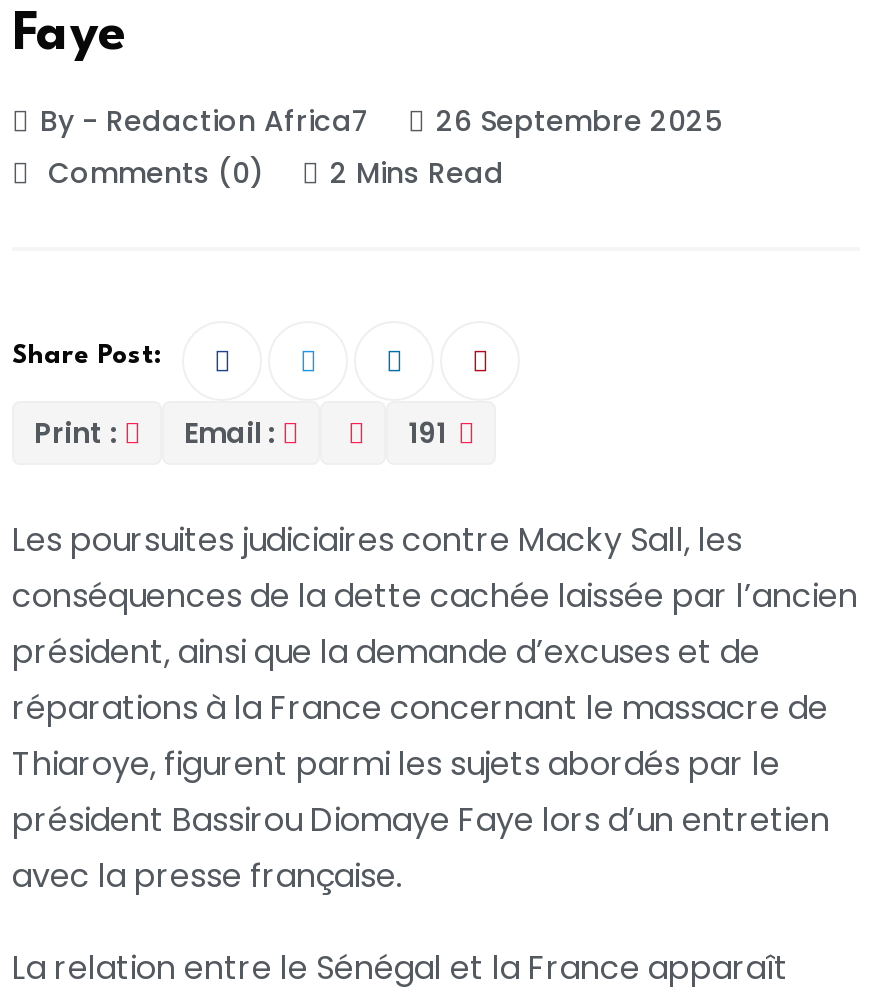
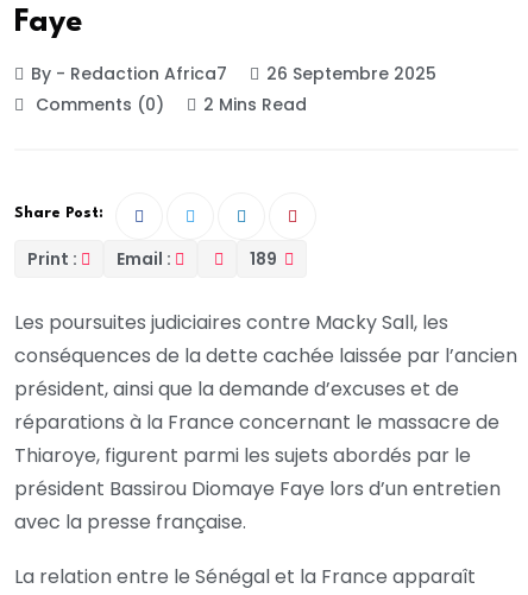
- 191
+ 189
